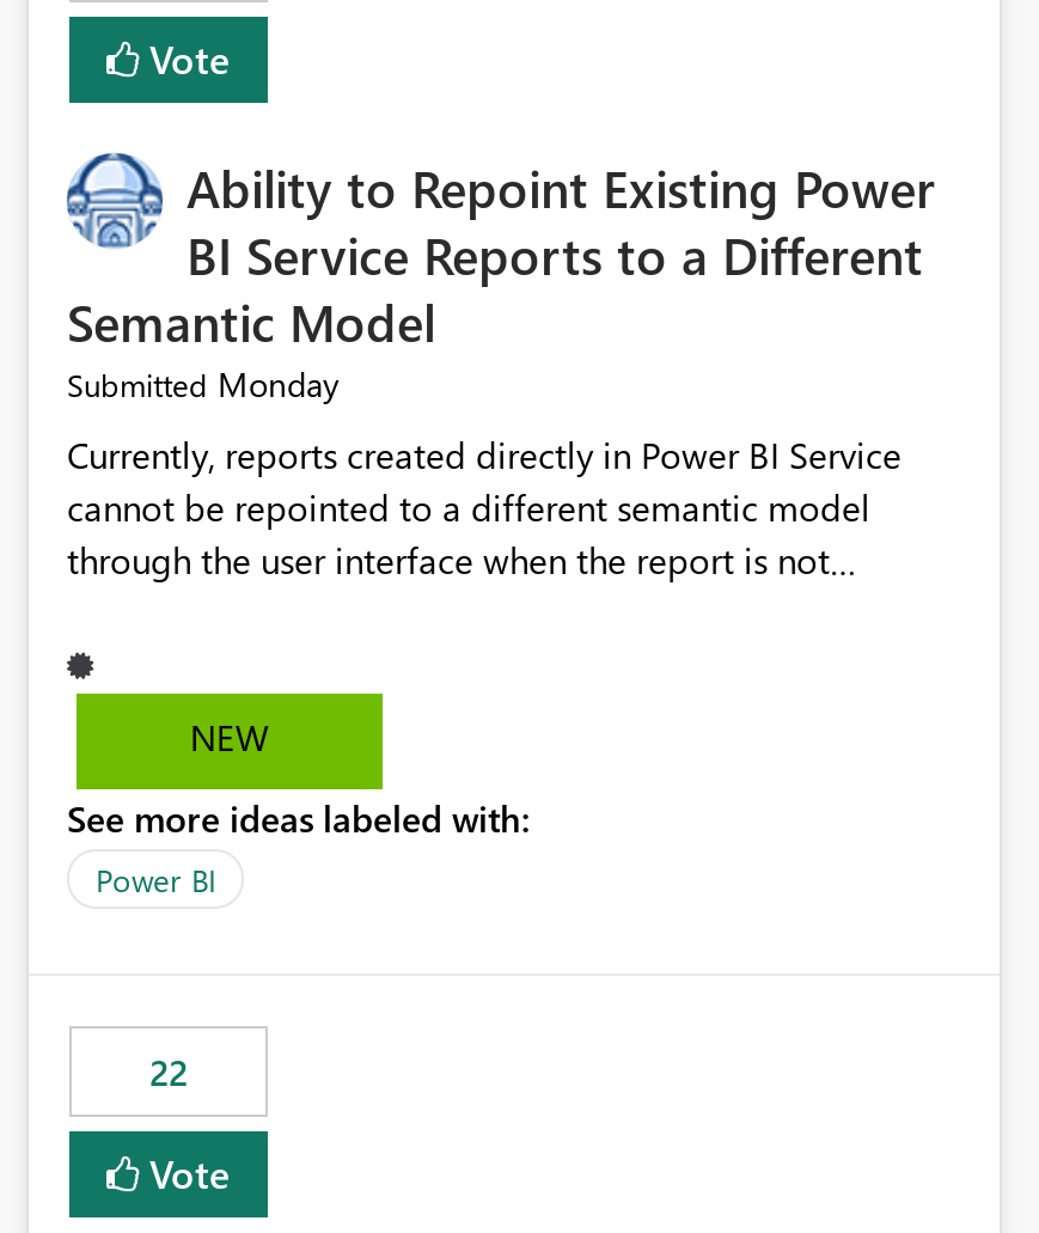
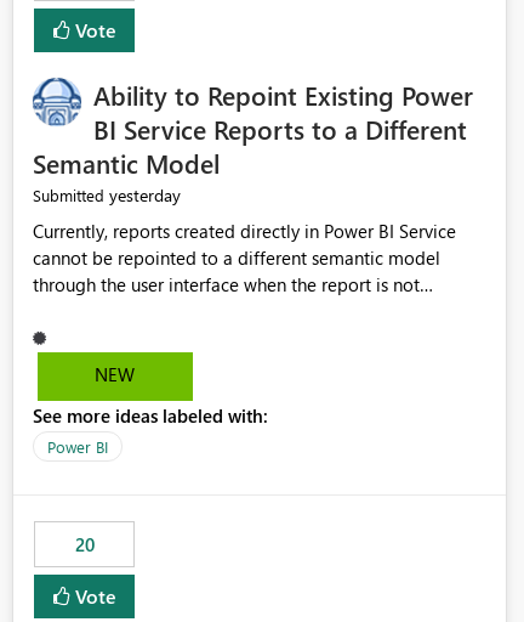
- Submitted Monday
+ Submitted yesterday

- 22
+ 20
